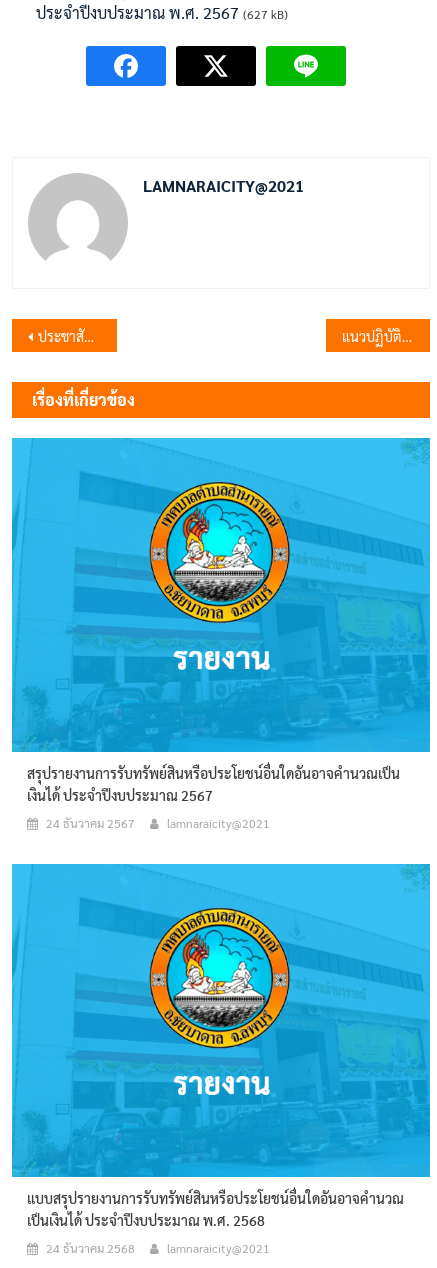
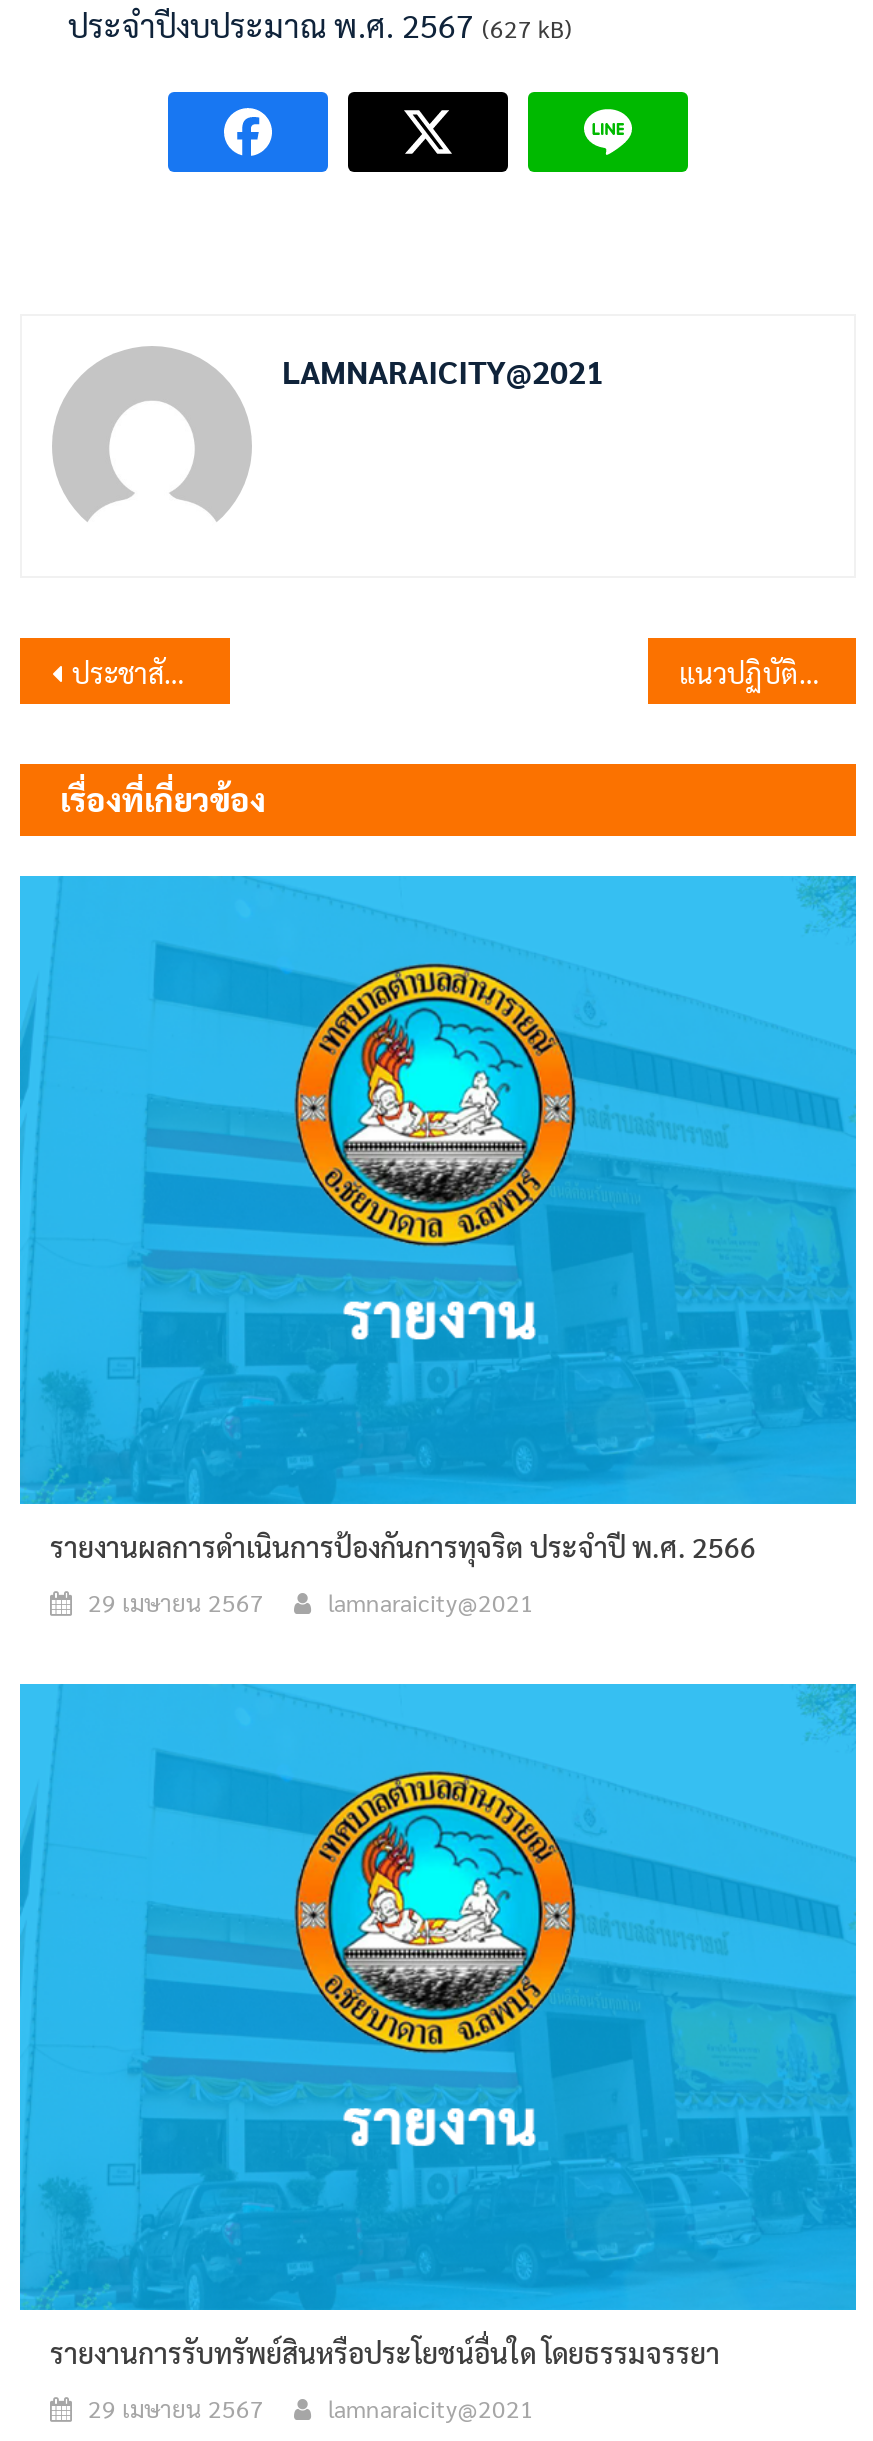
- สรุปรายงานการรับทรัพย์สินหรือประโยชน์อื่นใดอันอาจคำนวณเป็น
- เงินได้ ประจำปีงบประมาณ 2567
+ รายงานผลการดำเนินการป้องกันการทุจริต ประจำปี พ.ศ. 2566

- 24 ธันวาคม 2567
+ 29 เมษายน 2567

- แบบสรุปรายงานการรับทรัพย์สินหรือประโยชน์อื่นใดอันอาจคำนวณ
- เป็นเงินได้ ประจำปีงบประมาณ พ.ศ. 2568
+ รายงานการรับทรัพย์สินหรือประโยชน์อื่นใด โดยธรรมจรรยา

- 24 ธันวาคม 2568
+ 29 เมษายน 2567
